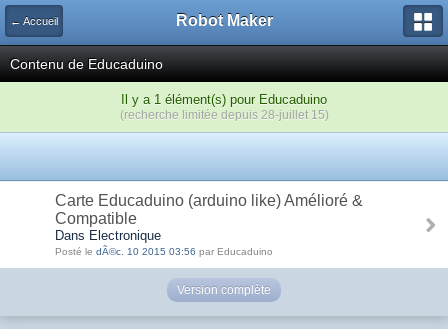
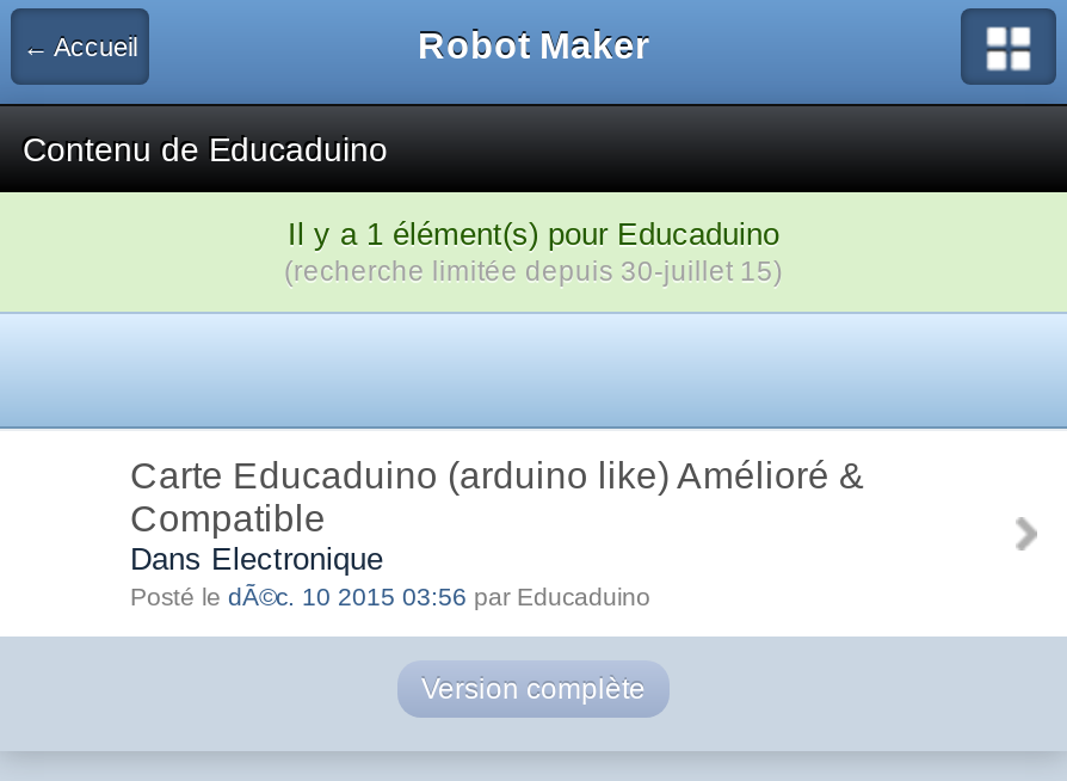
- (recherche limitée depuis 28-juillet 15)
+ (recherche limitée depuis 30-juillet 15)
